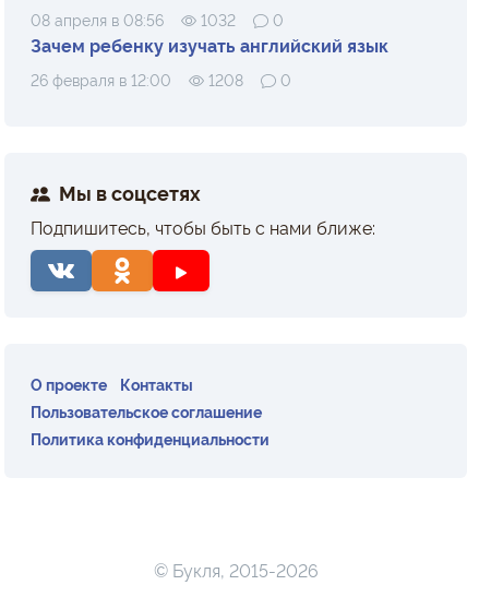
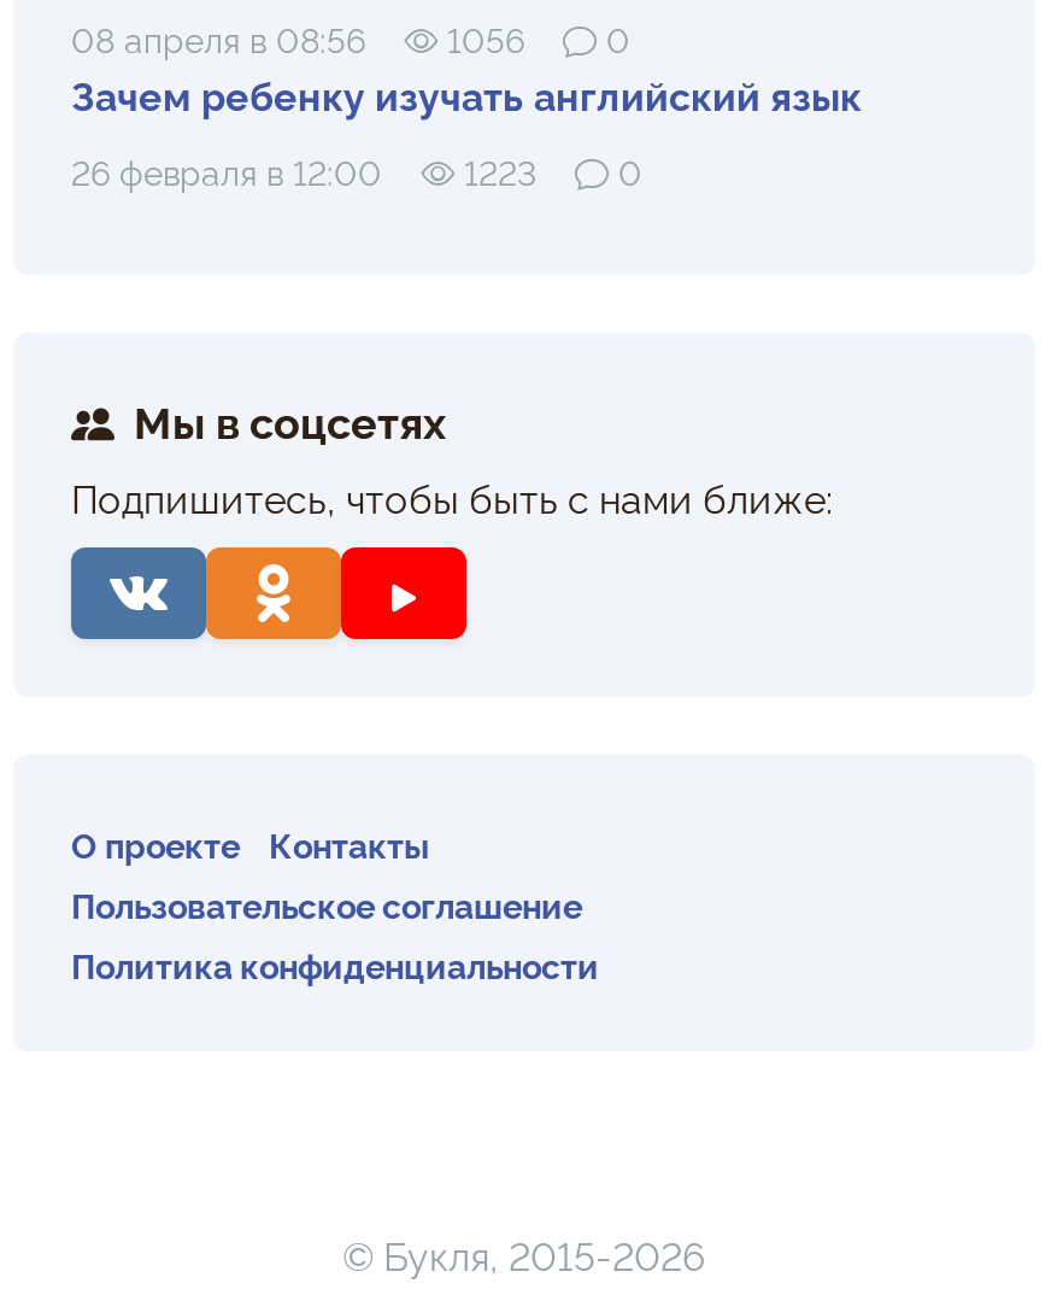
- 08 апреля в 08:56 1032 0
+ 08 апреля в 08:56 1056 0

- 26 февраля в 12:00 1208 0
+ 26 февраля в 12:00 1223 0
